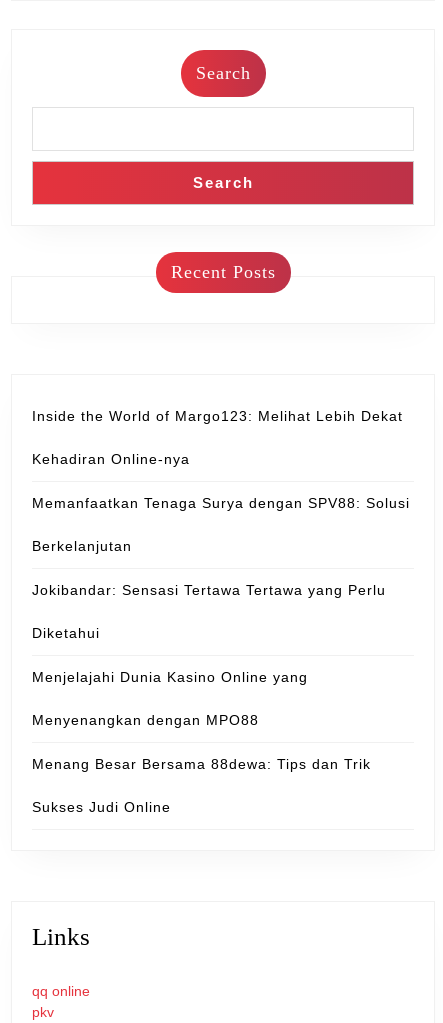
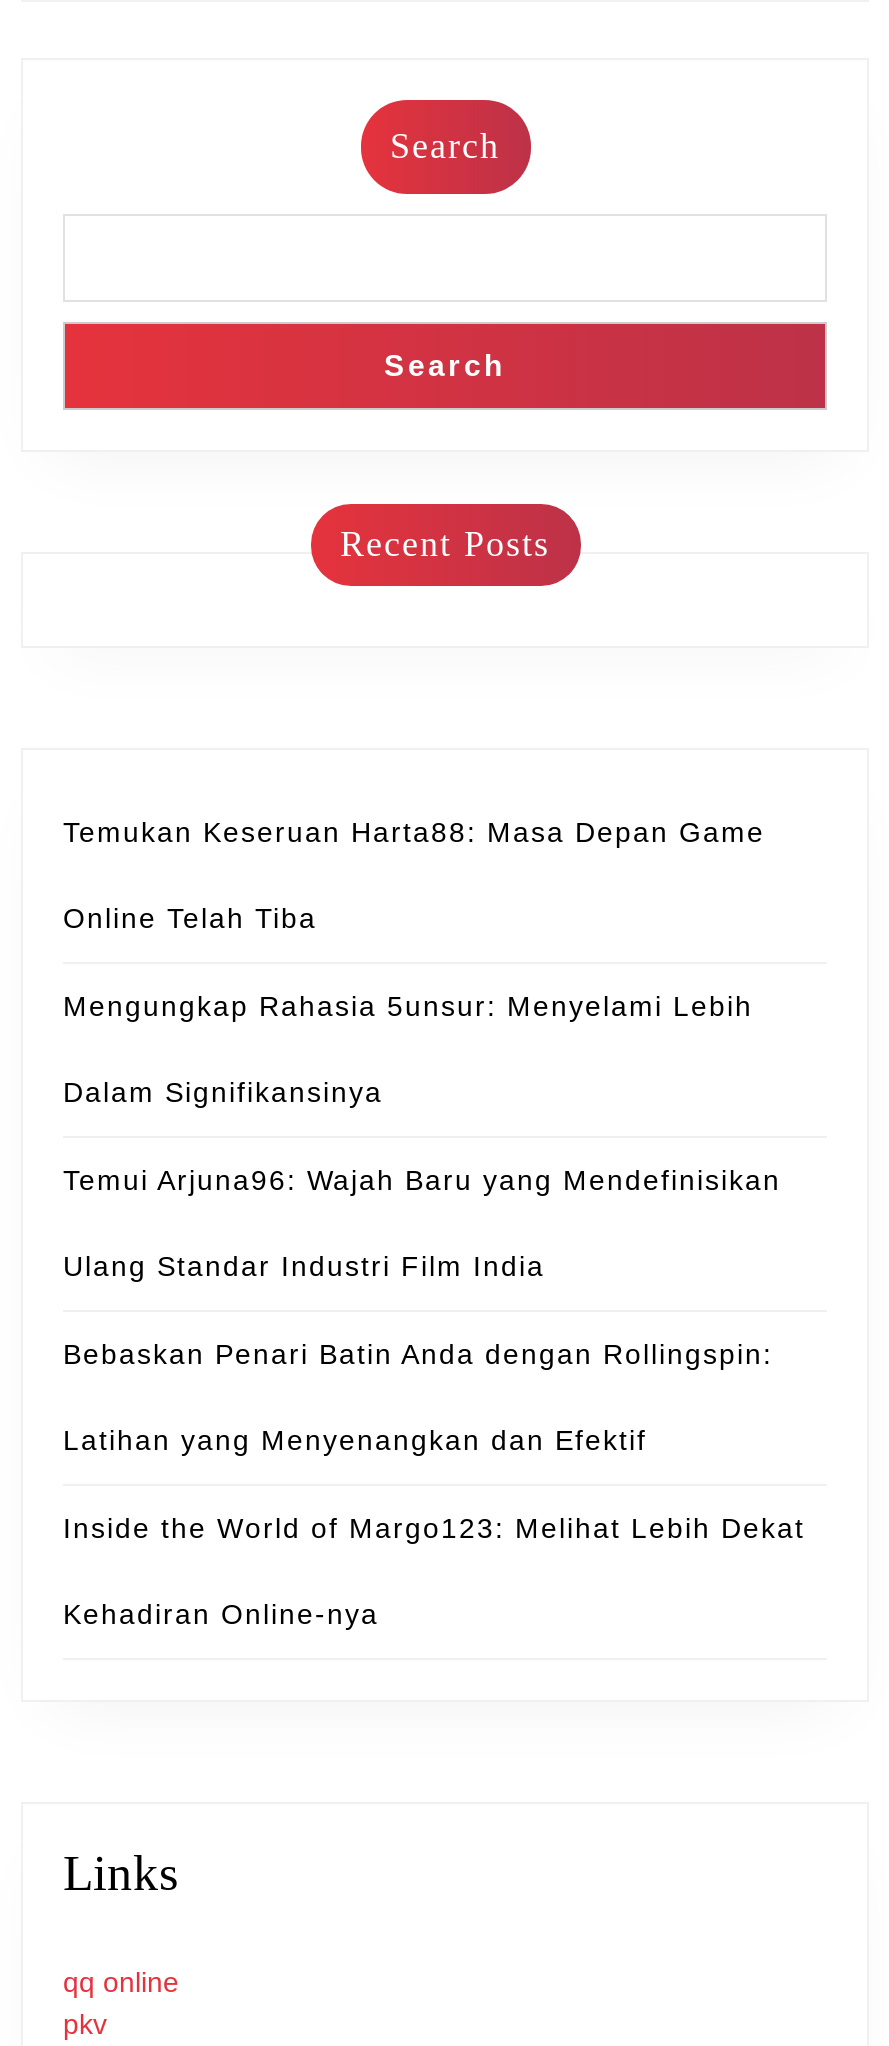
+ Temukan Keseruan Harta88: Masa Depan Game
+ Online Telah Tiba
+ Mengungkap Rahasia 5unsur: Menyelami Lebih
+ Dalam Signifikansinya
+ Temui Arjuna96: Wajah Baru yang Mendefinisikan
+ Ulang Standar Industri Film India
+ Bebaskan Penari Batin Anda dengan Rollingspin:
+ Latihan yang Menyenangkan dan Efektif

moved down: Inside the World of Margo123: Melihat Lebih Dekat | Kehadiran Online-nya

- Memanfaatkan Tenaga Surya dengan SPV88: Solusi
- Berkelanjutan
- Jokibandar: Sensasi Tertawa Tertawa yang Perlu
- Diketahui
- Menjelajahi Dunia Kasino Online yang
- Menyenangkan dengan MPO88
- Menang Besar Bersama 88dewa: Tips dan Trik
- Sukses Judi Online
